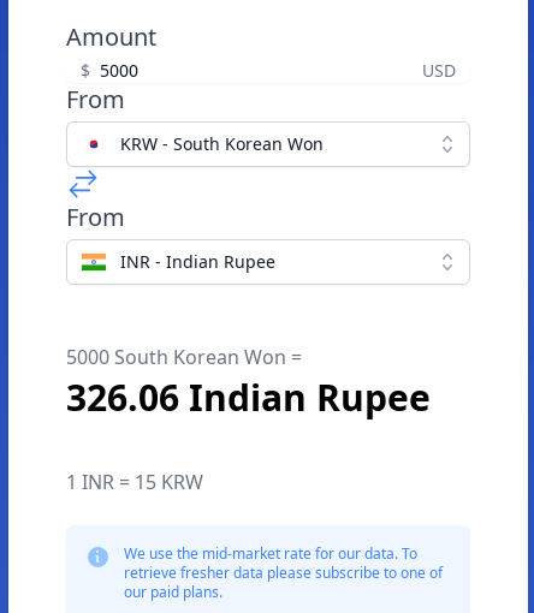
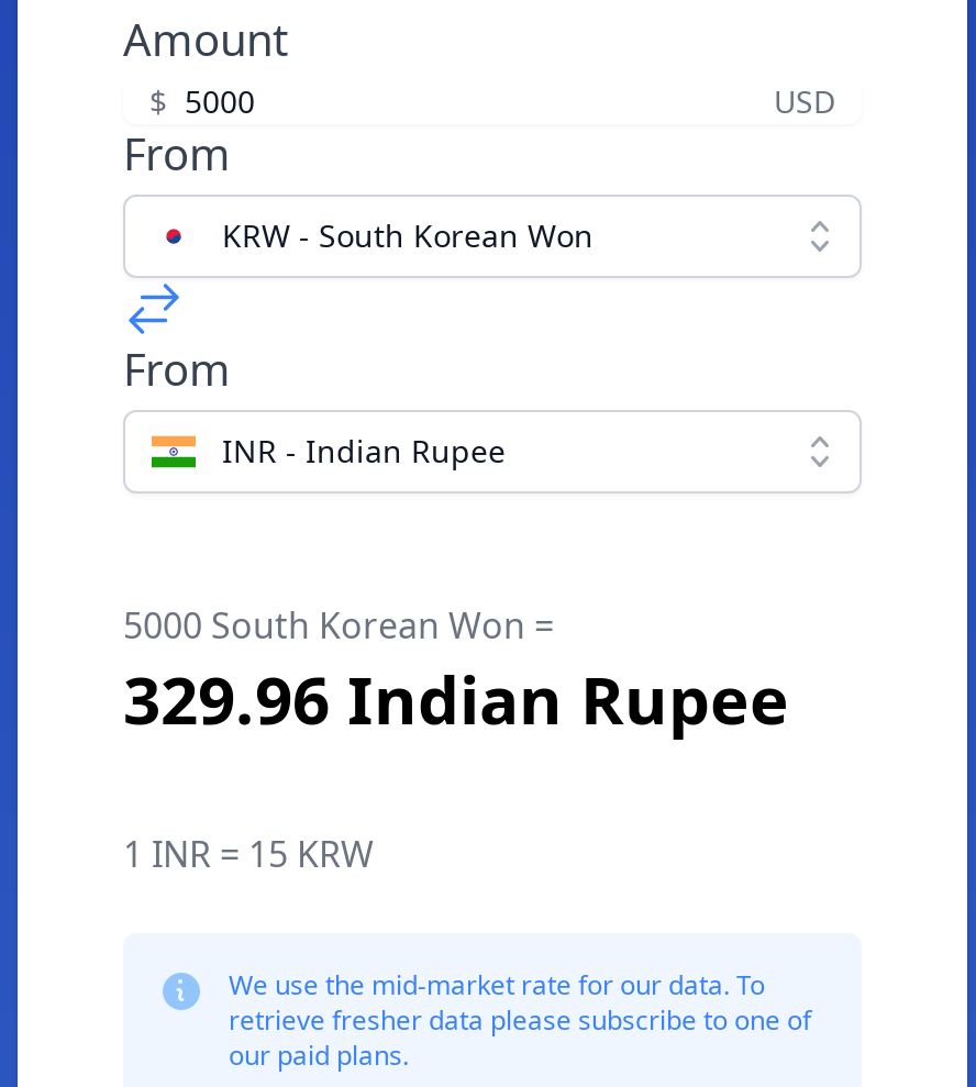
- 326.06 Indian Rupee
+ 329.96 Indian Rupee
